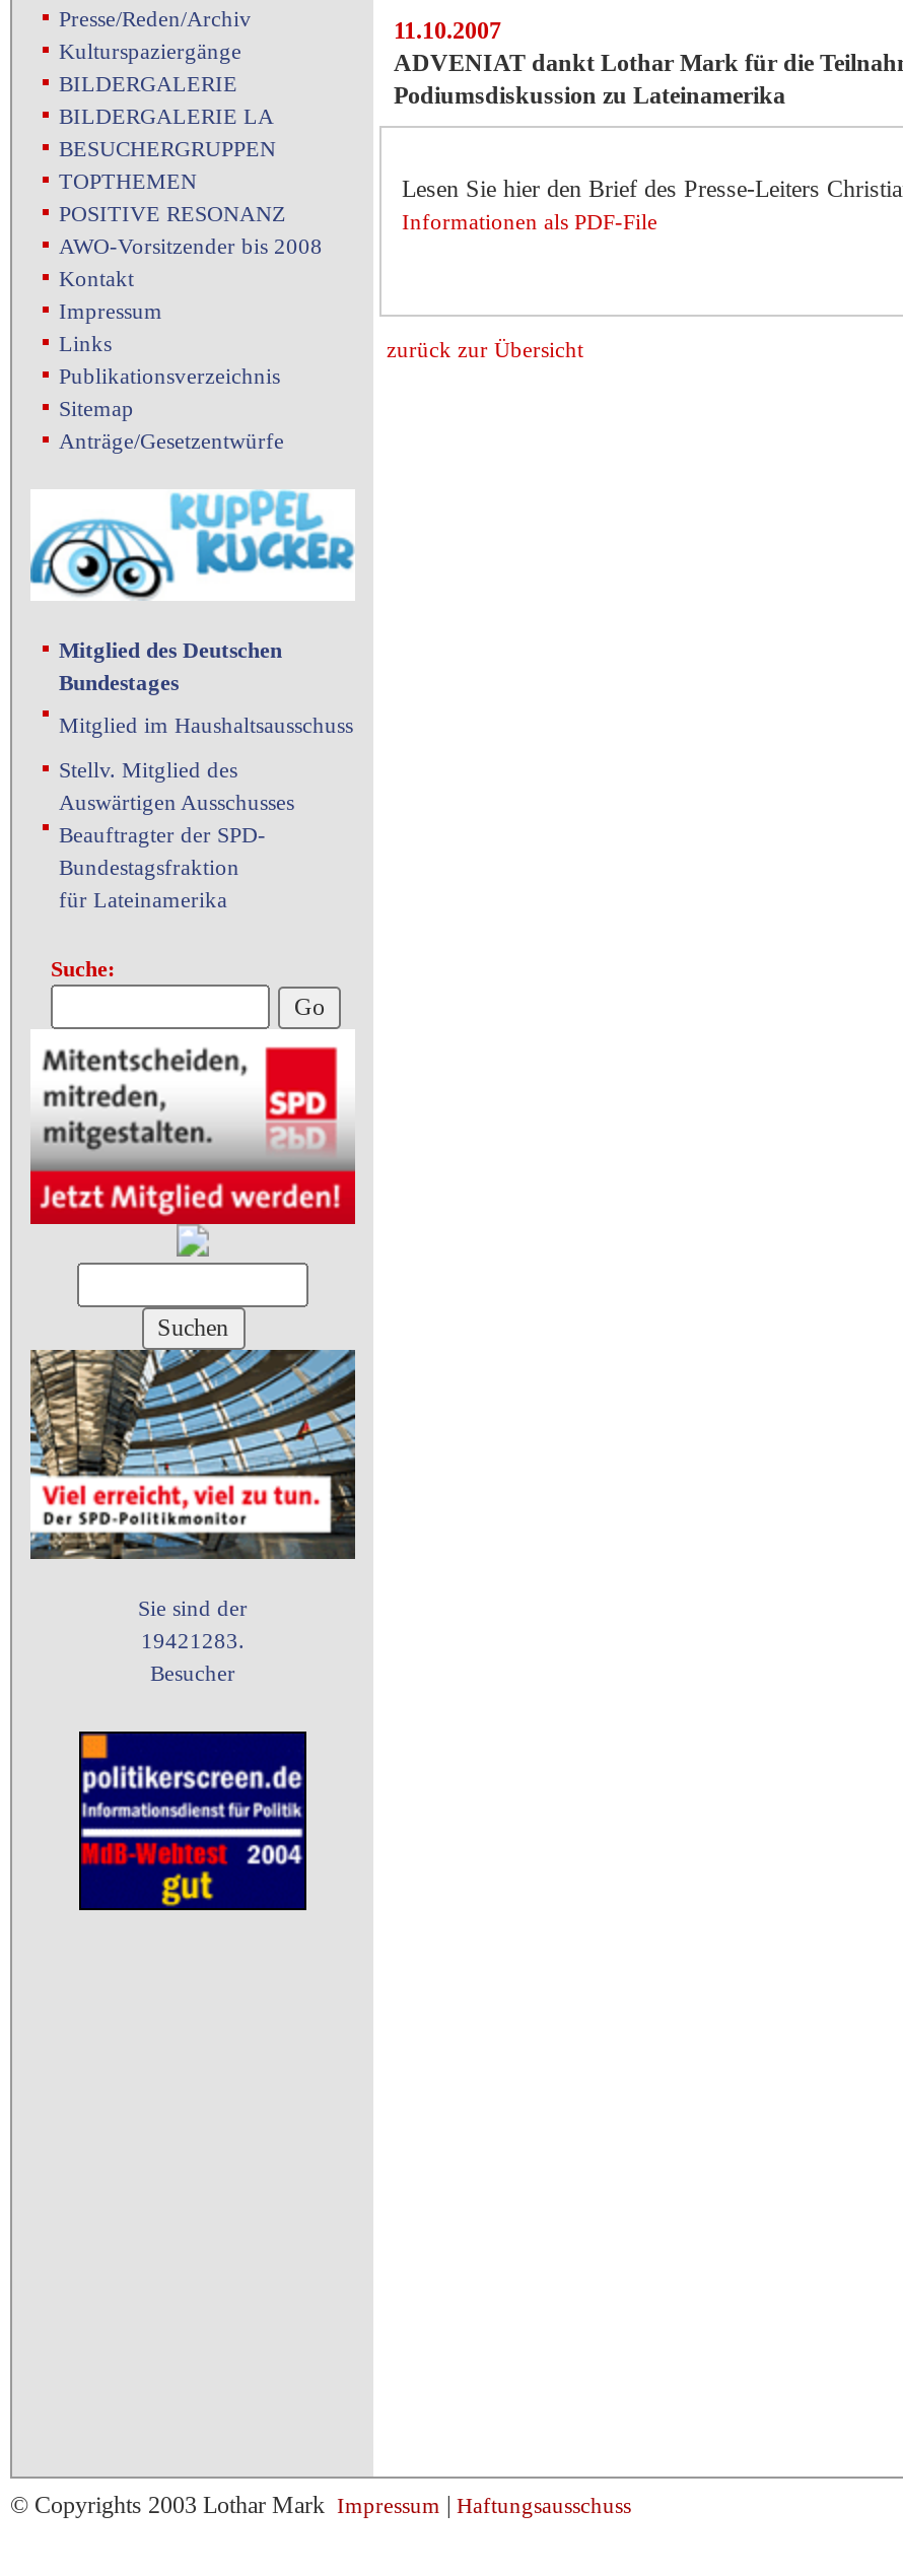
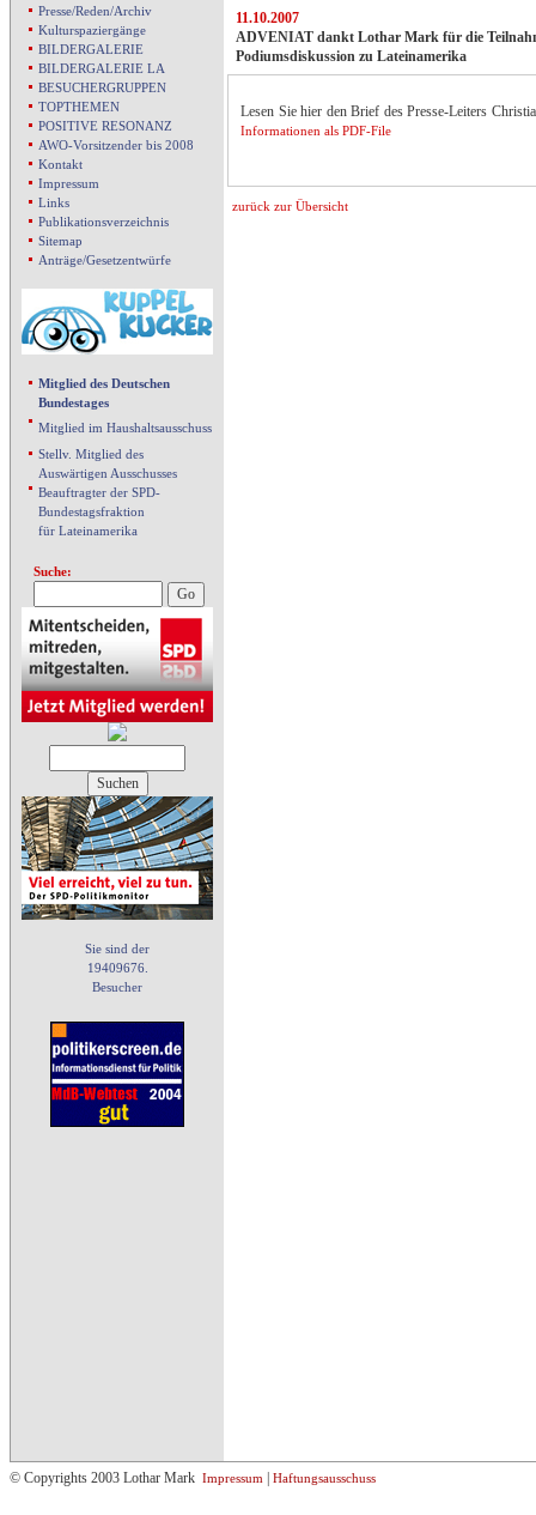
- 19421283.
+ 19409676.
